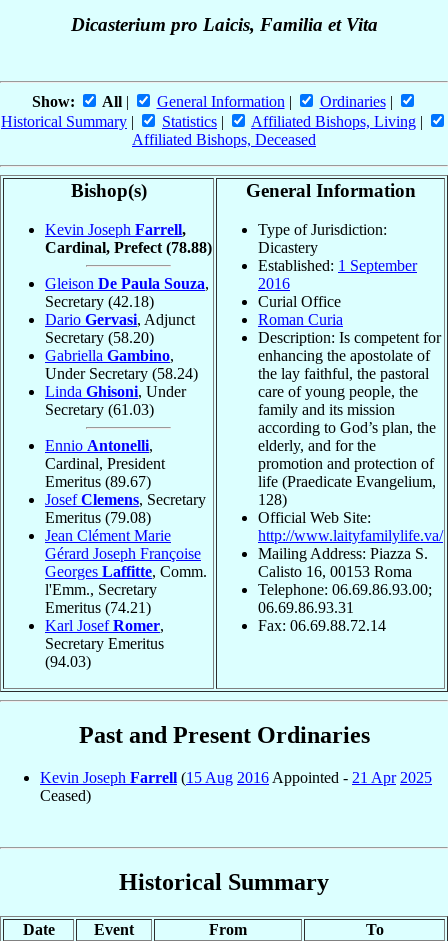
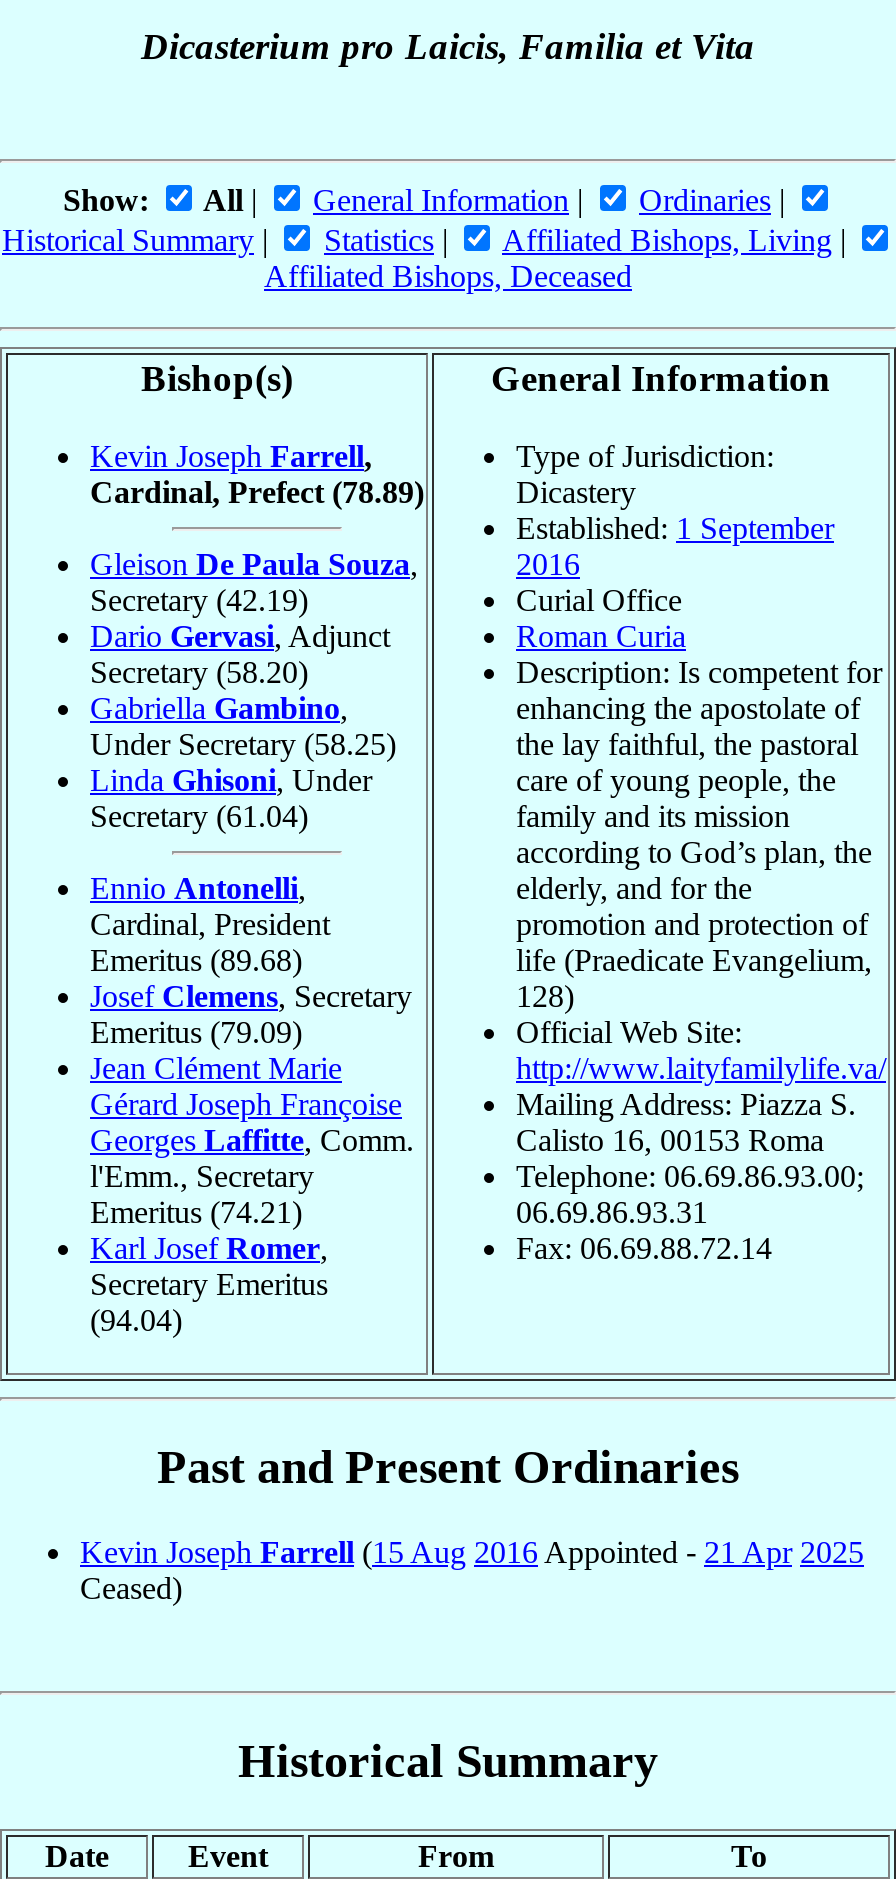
- Cardinal, Prefect (78.88)
+ Cardinal, Prefect (78.89)

- Secretary (42.18)
+ Secretary (42.19)

- Under Secretary (58.24)
+ Under Secretary (58.25)

- Secretary (61.03)
+ Secretary (61.04)

- Emeritus (89.67)
+ Emeritus (89.68)

- Emeritus (79.08)
+ Emeritus (79.09)

- (94.03)
+ (94.04)
